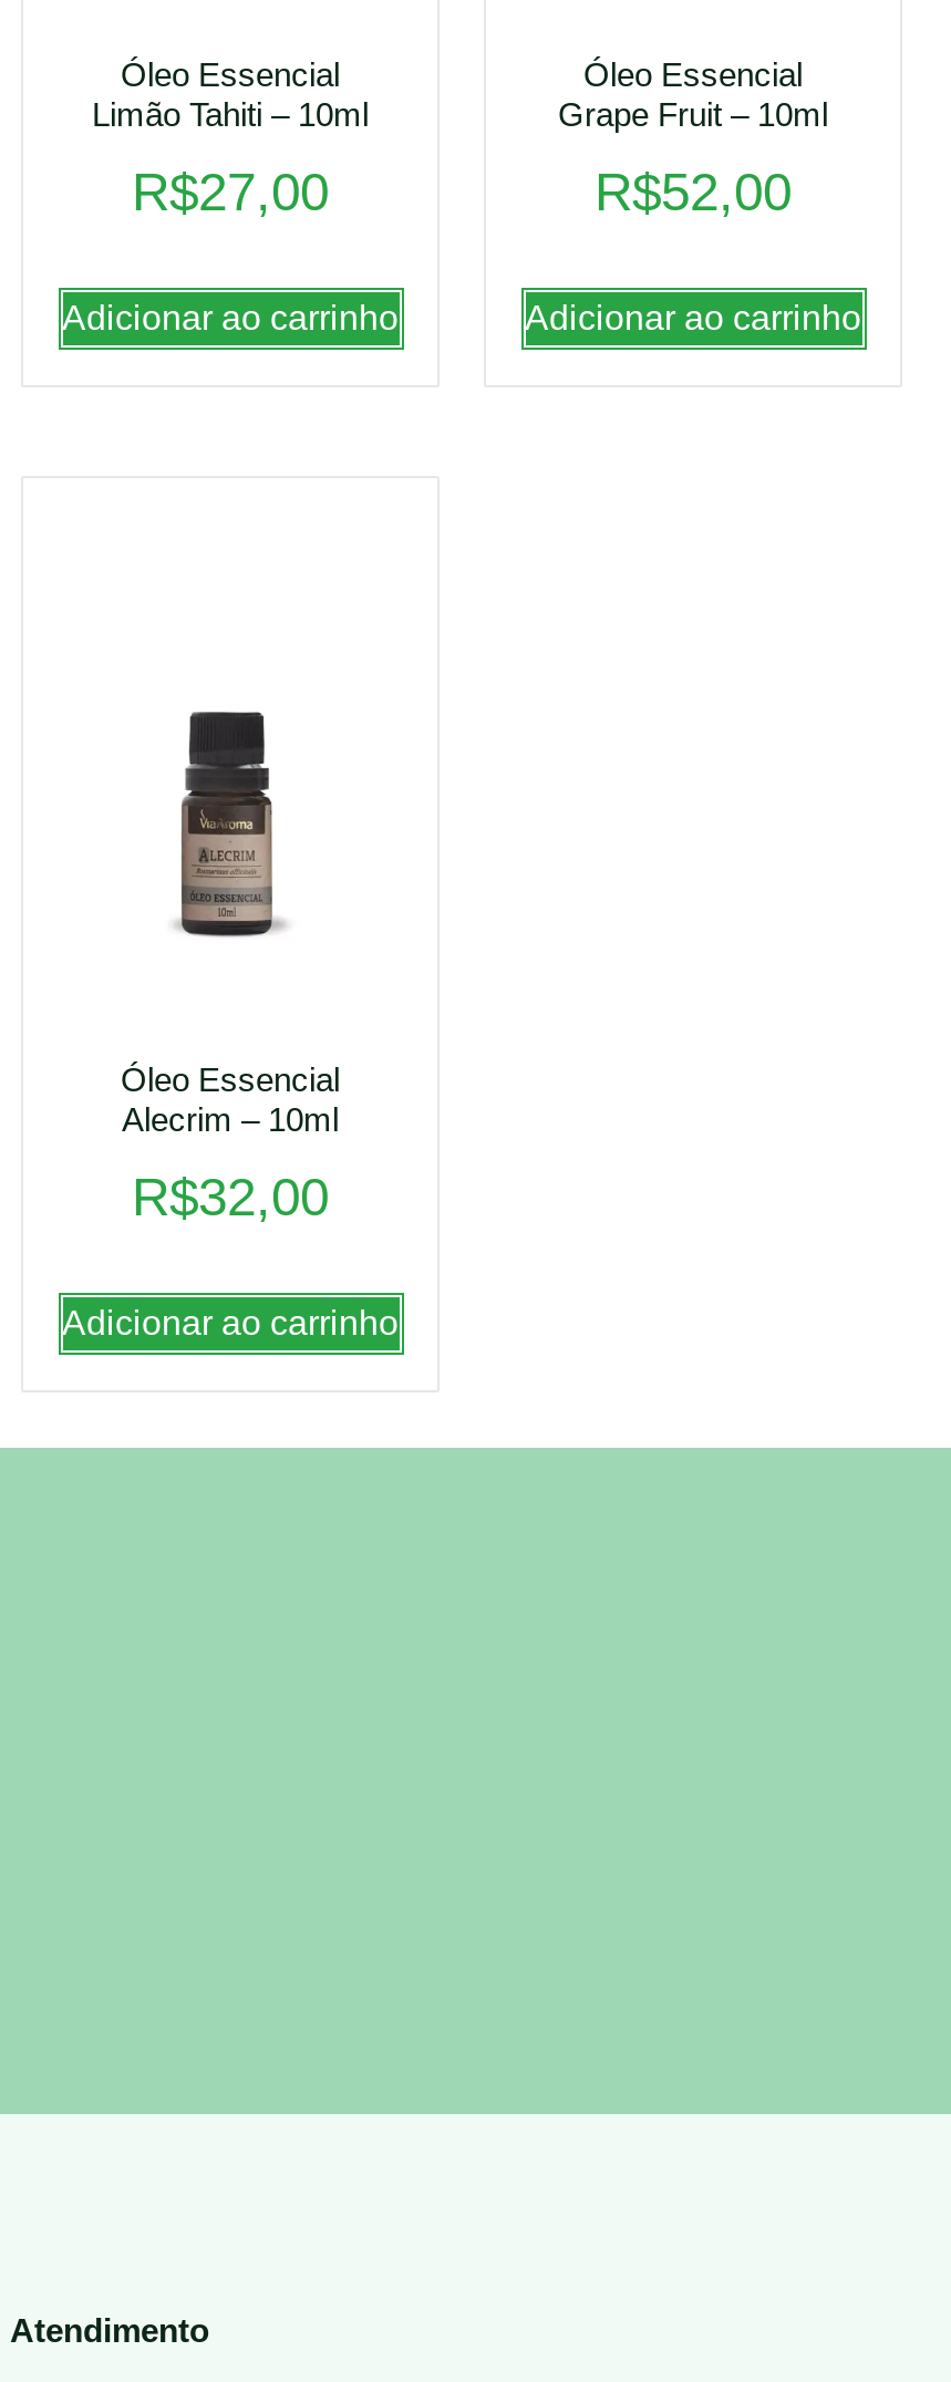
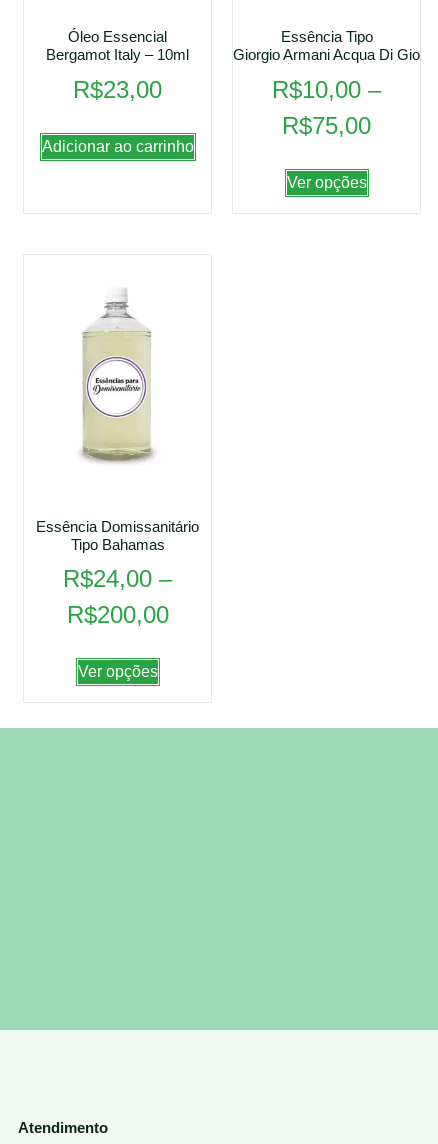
- Óleo Essencial
- Grape Fruit – 10ml
+ Essência Tipo
+ Giorgio Armani Acqua Di Gio

- Limão Tahiti – 10ml
+ Bergamot Italy – 10ml

- R$27,00
+ R$23,00

- R$52,00
+ R$10,00 –
+ R$75,00

- Adicionar ao carrinho
+ Ver opções

- [image]
+ [image]

- Óleo Essencial
- Alecrim – 10ml
+ Essência Domissanitário
+ Tipo Bahamas

- R$32,00
+ R$24,00 –
+ R$200,00

- Adicionar ao carrinho
+ Ver opções
